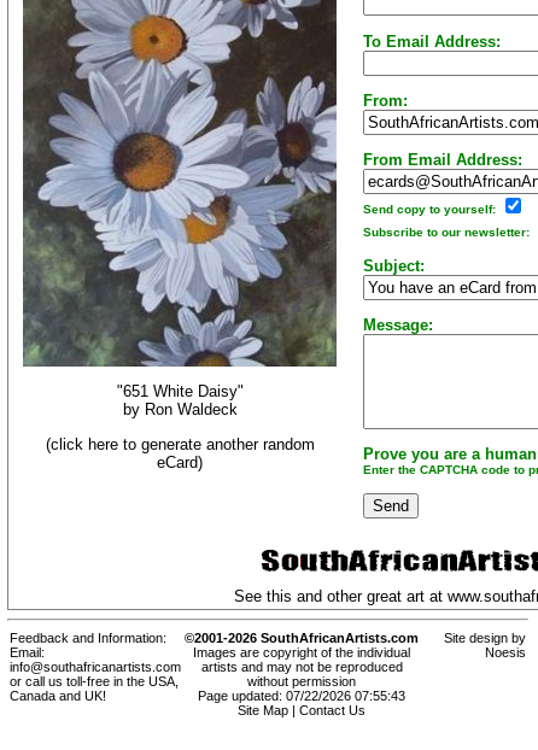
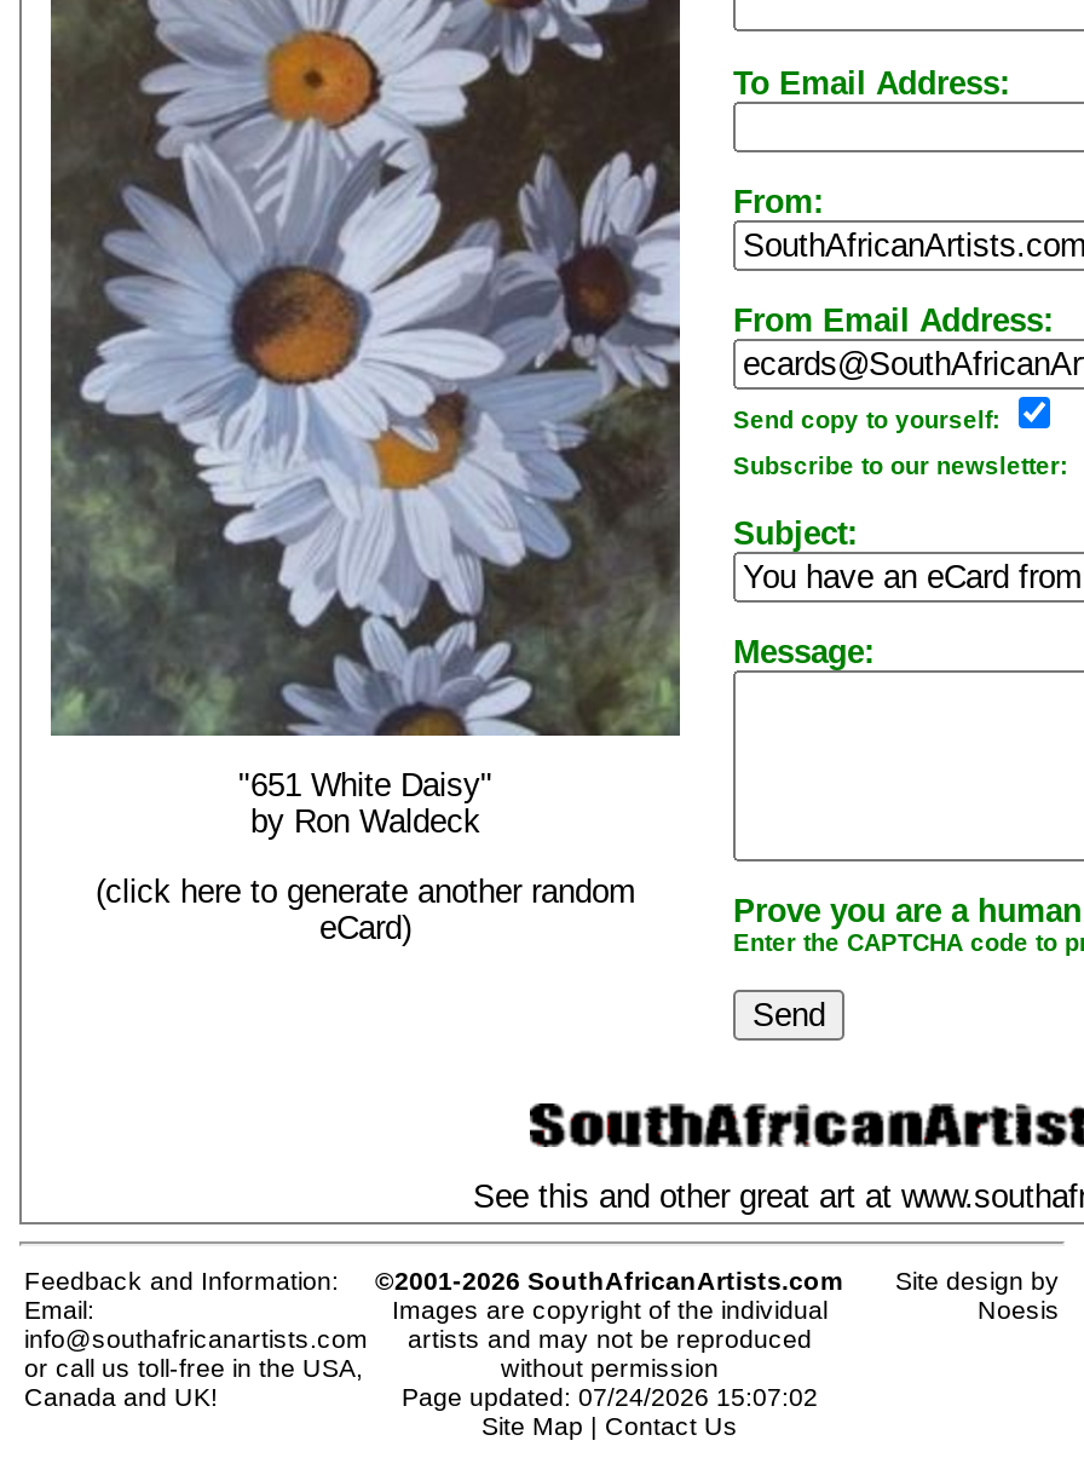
- Page updated: 07/22/2026 07:55:43
+ Page updated: 07/24/2026 15:07:02
